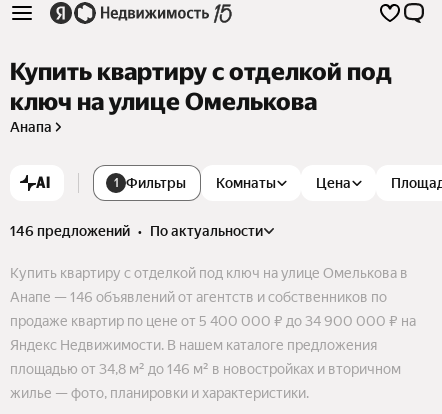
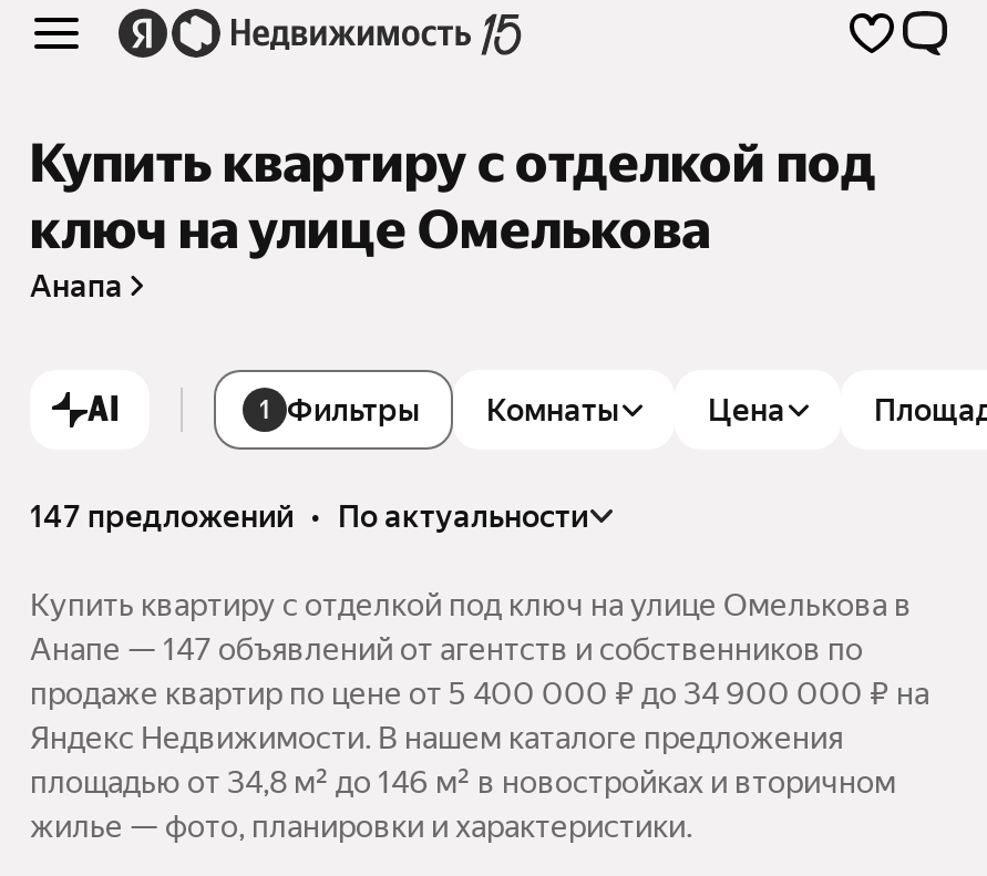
- 146 предложений • по актуальности
+ 147 предложений • по актуальности

- Анапе — 146 объявлений от агентств и собственников по
+ Анапе — 147 объявлений от агентств и собственников по
